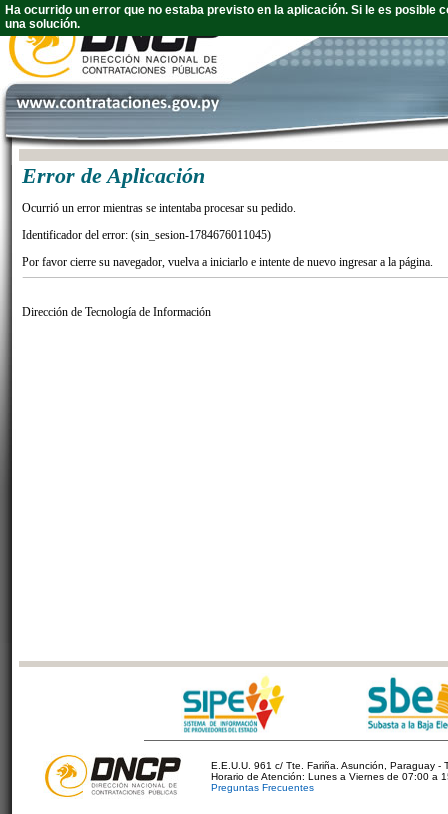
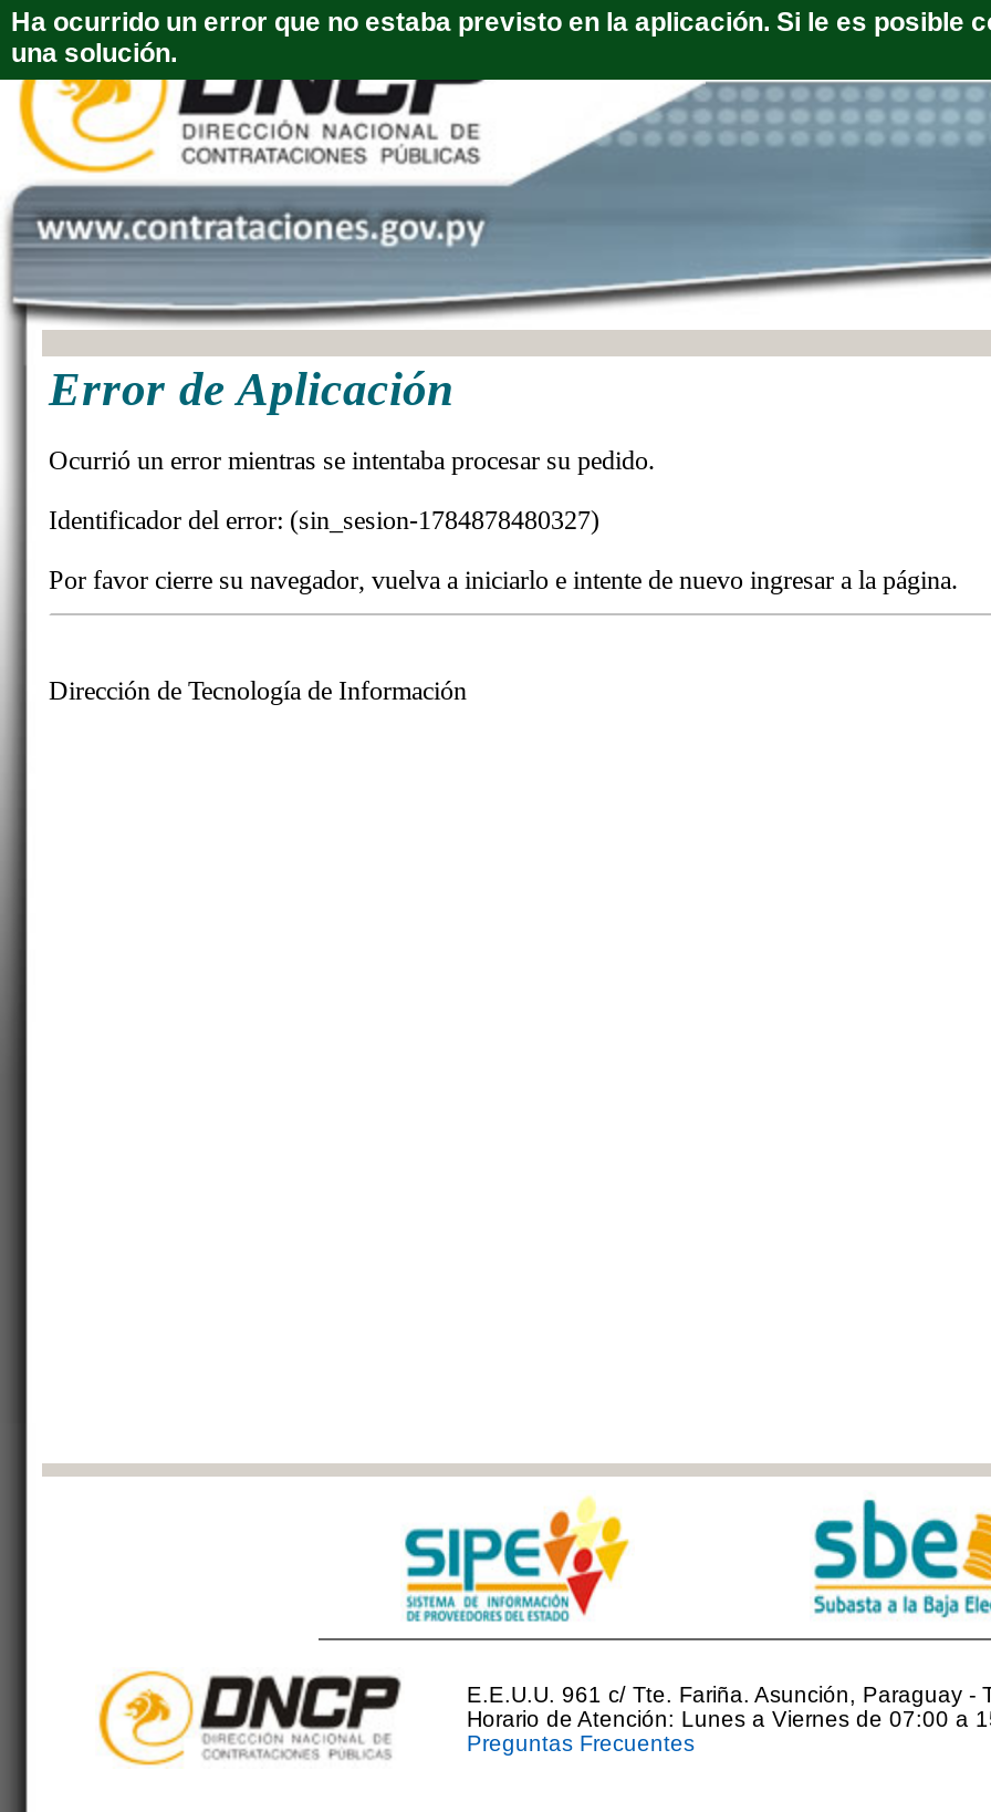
- Identificador del error: (sin_sesion-1784676011045)
+ Identificador del error: (sin_sesion-1784878480327)
